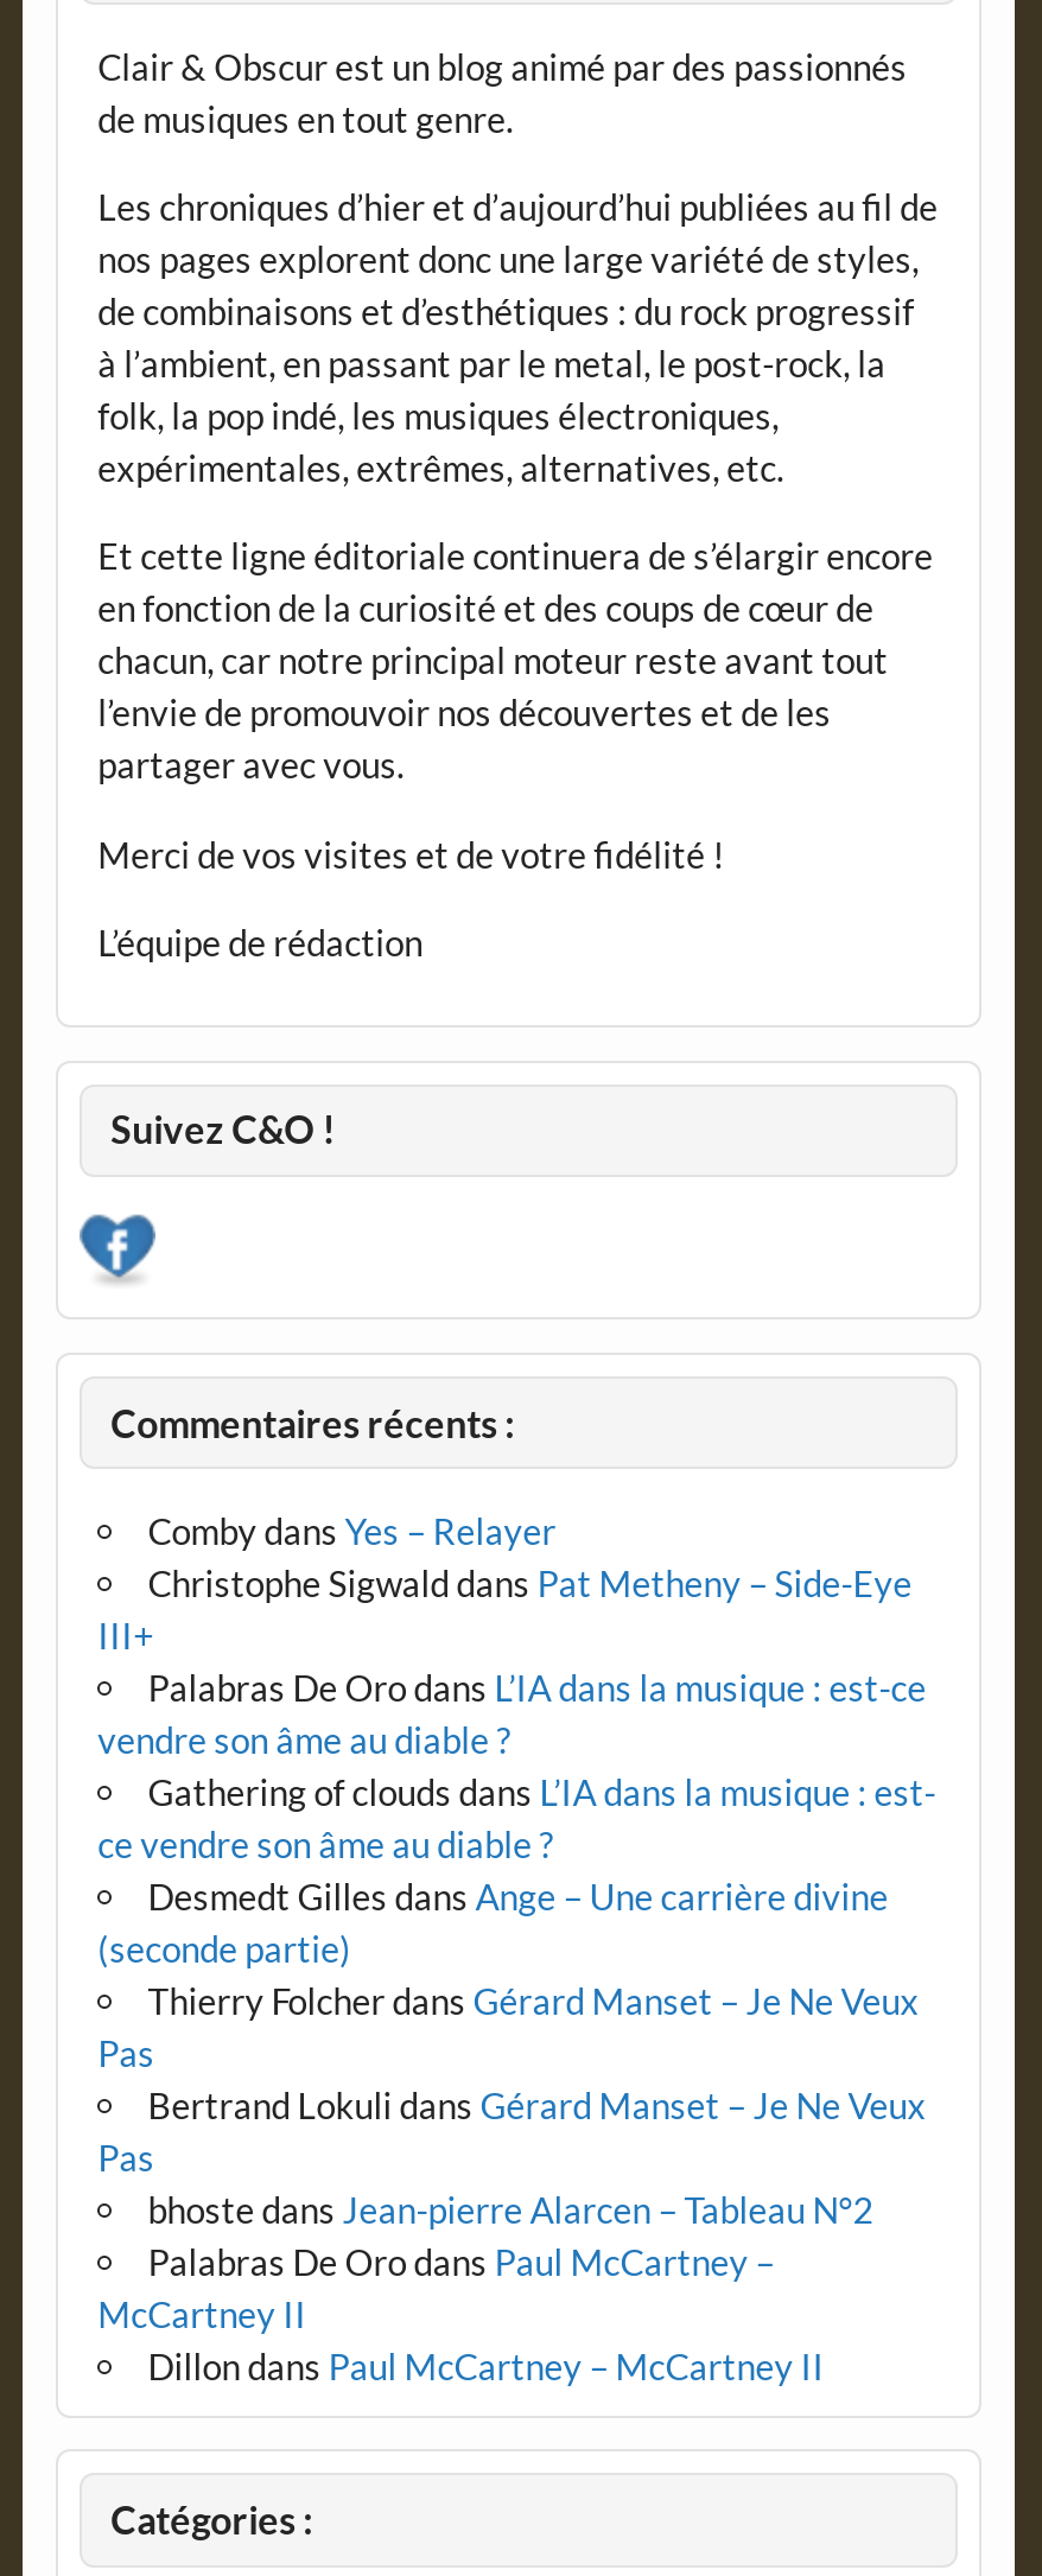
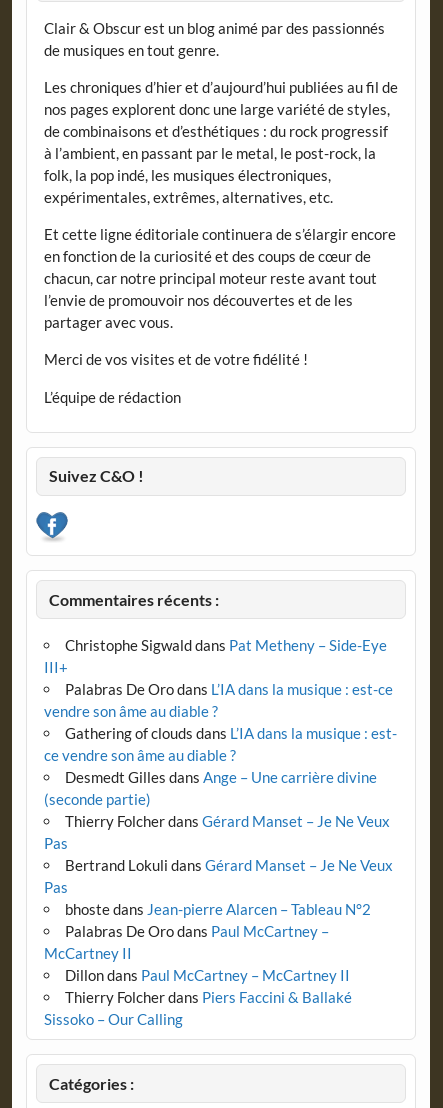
- Comby dans Yes – Relayer

moved up: Christophe Sigwald dans Pat Metheny – Side-Eye | III+ | Palabras De Oro dans L’IA dans la musique : est-ce | ... | McCartney II | Dillon dans Paul McCartney – McCartney II

+ Thierry Folcherdans Piers Faccini & Ballaké
+ Sissoko – Our Calling
